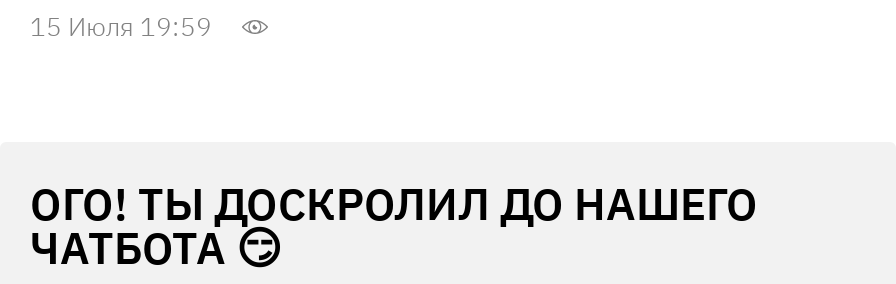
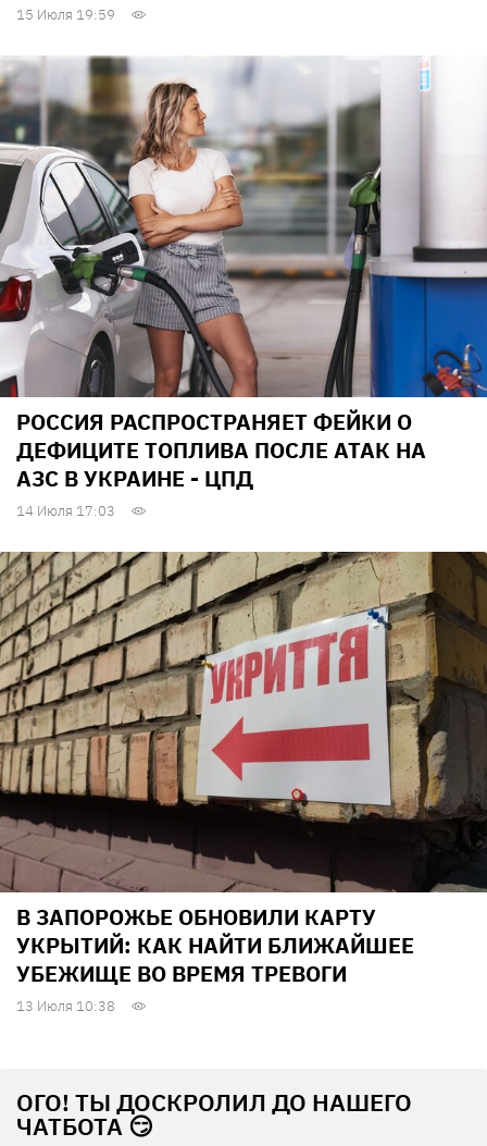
+ [image]
+ РОССИЯ РАСПРОСТРАНЯЕТ ФЕЙКИ О
+ ДЕФИЦИТЕ ТОПЛИВА ПОСЛЕ АТАК НА
+ АЗС В УКРАИНЕ - ЦПД
+ 14 Июля 17:03

+ [image]
+ В ЗАПОРОЖЬЕ ОБНОВИЛИ КАРТУ
+ УКРЫТИЙ: КАК НАЙТИ БЛИЖАЙШЕЕ
+ УБЕЖИЩЕ ВО ВРЕМЯ ТРЕВОГИ
+ 13 Июля 10:38
